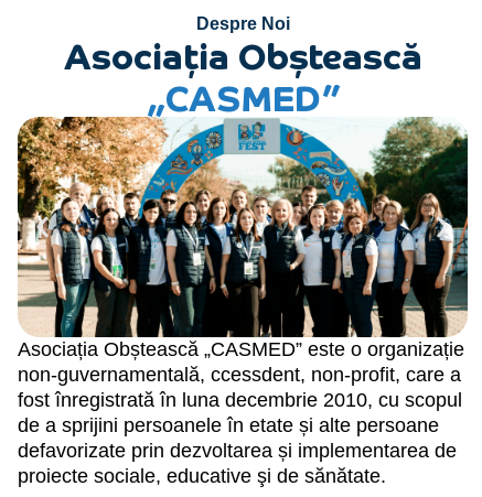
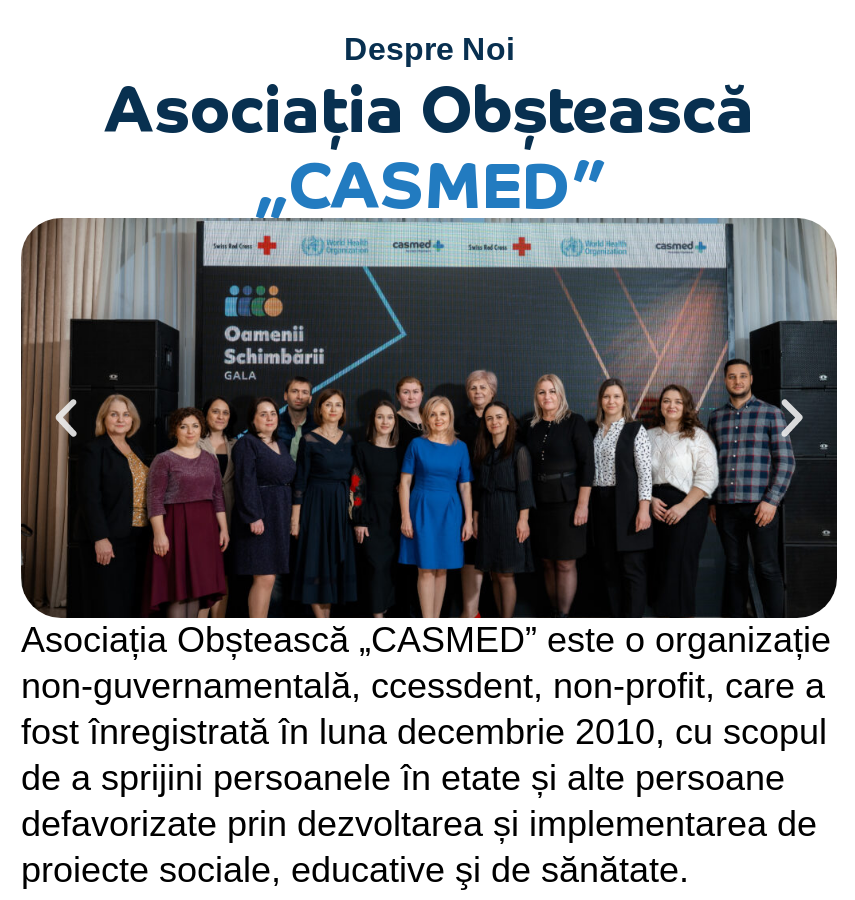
- [image]
+ [image]
